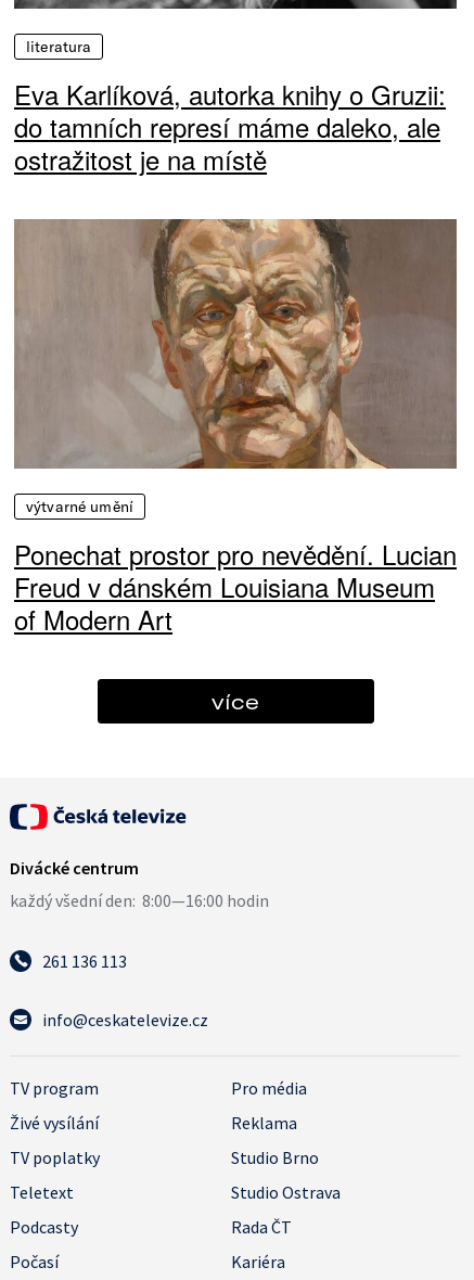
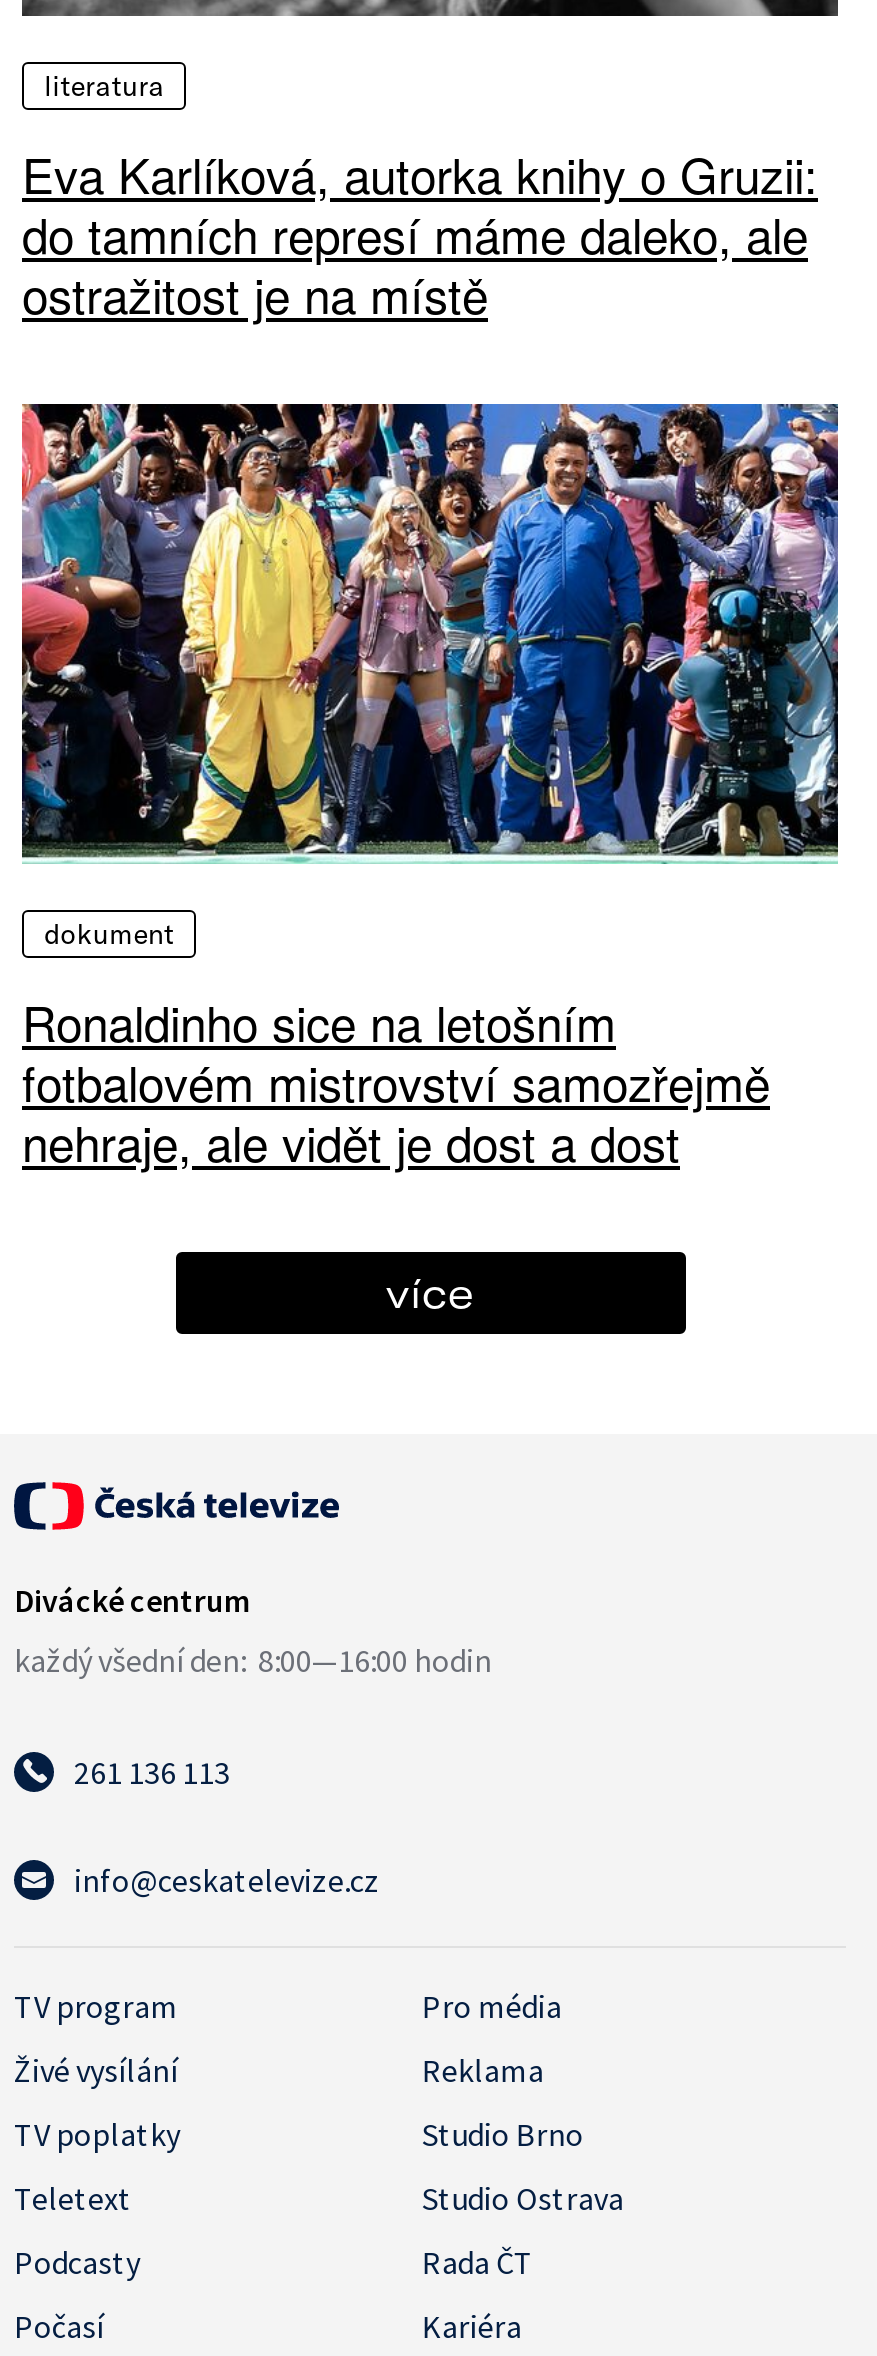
- [image]
- výtvarné umění
+ [image]
+ dokument

- Ponechat prostor pro nevědění. Lucian
- Freud v dánském Louisiana Museum
- of Modern Art
+ Ronaldinho sice na letošním
+ fotbalovém mistrovství samozřejmě
+ nehraje, ale vidět je dost a dost
